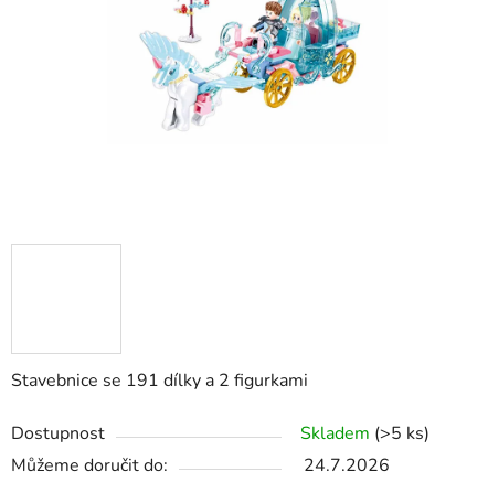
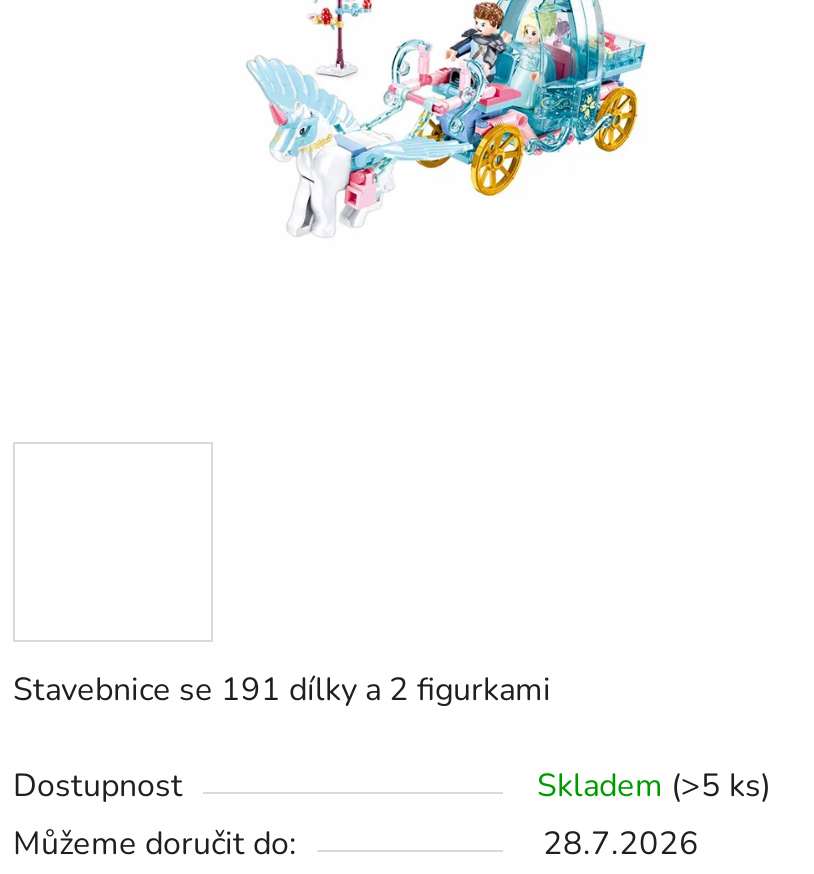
- 24.7.2026
+ 28.7.2026
